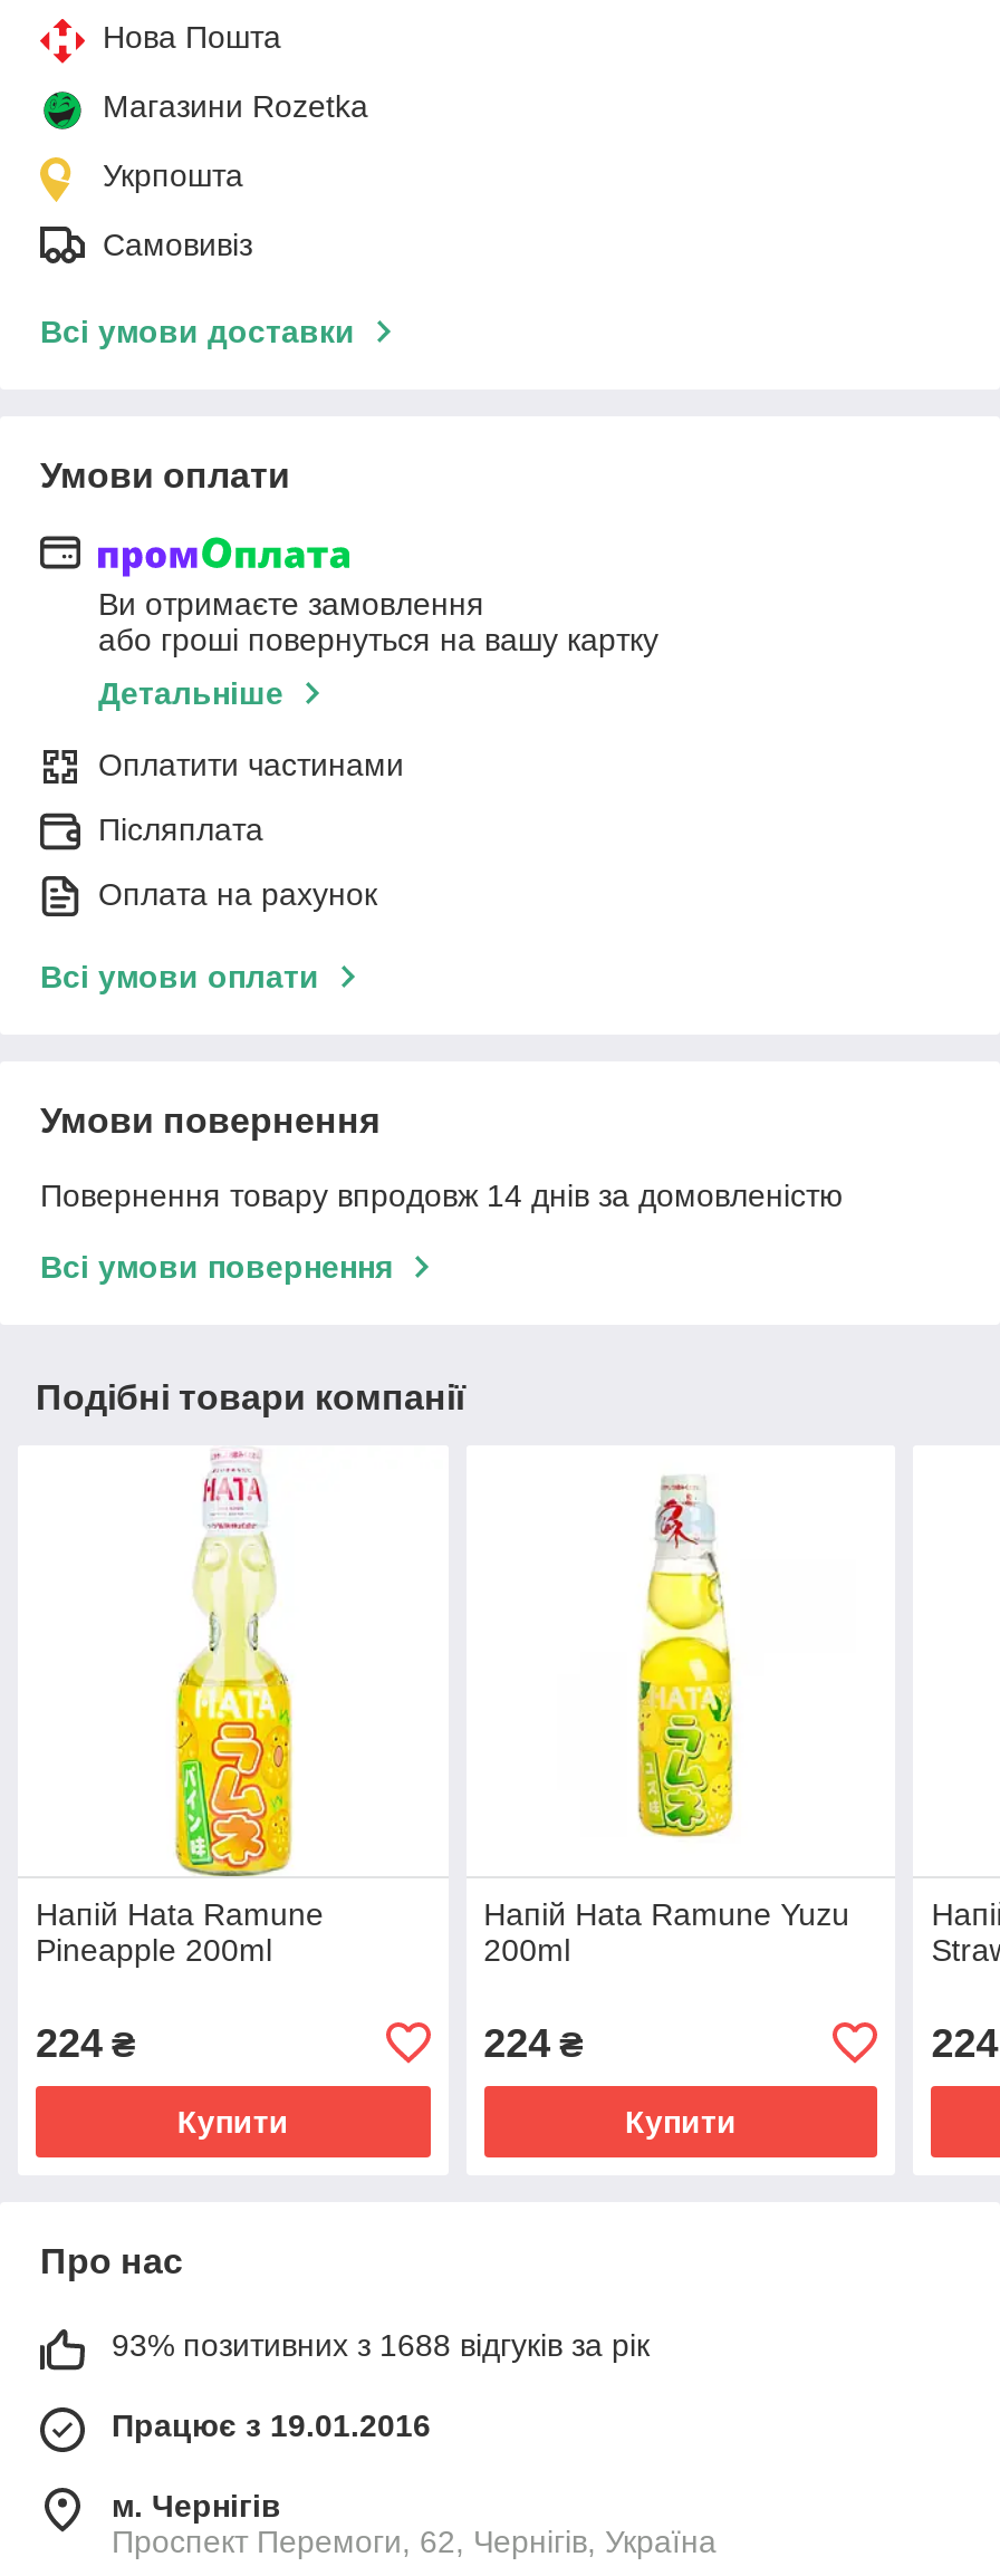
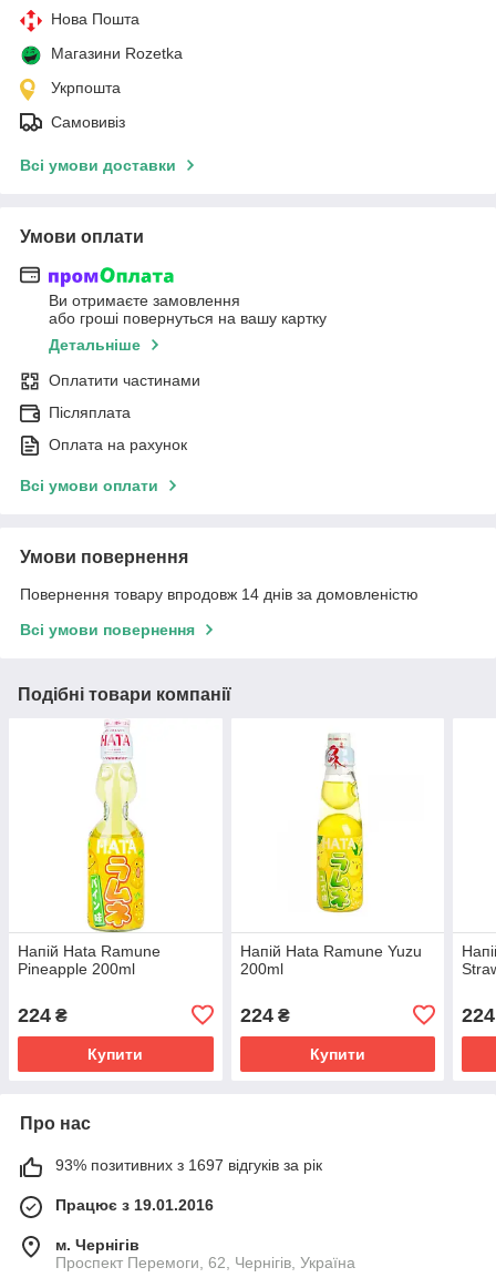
- 93% позитивних з 1688 відгуків за рік
+ 93% позитивних з 1697 відгуків за рік
